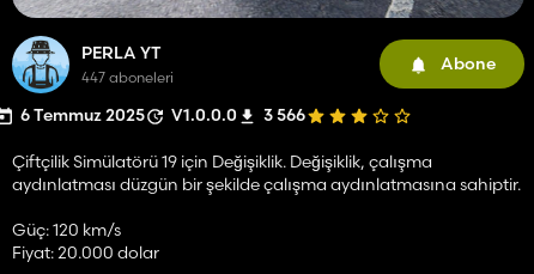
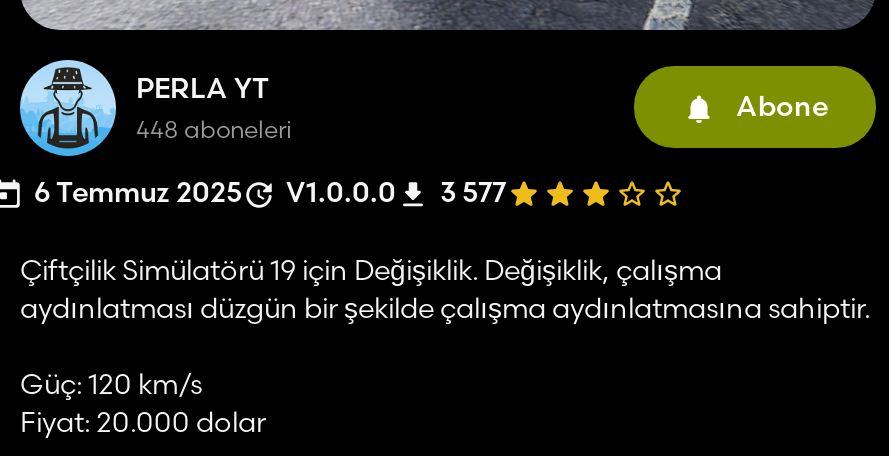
- 447 aboneleri
+ 448 aboneleri

- 6 Temmuz 2025 V1.0.0.0 3 566
+ 6 Temmuz 2025 V1.0.0.0 3 577
